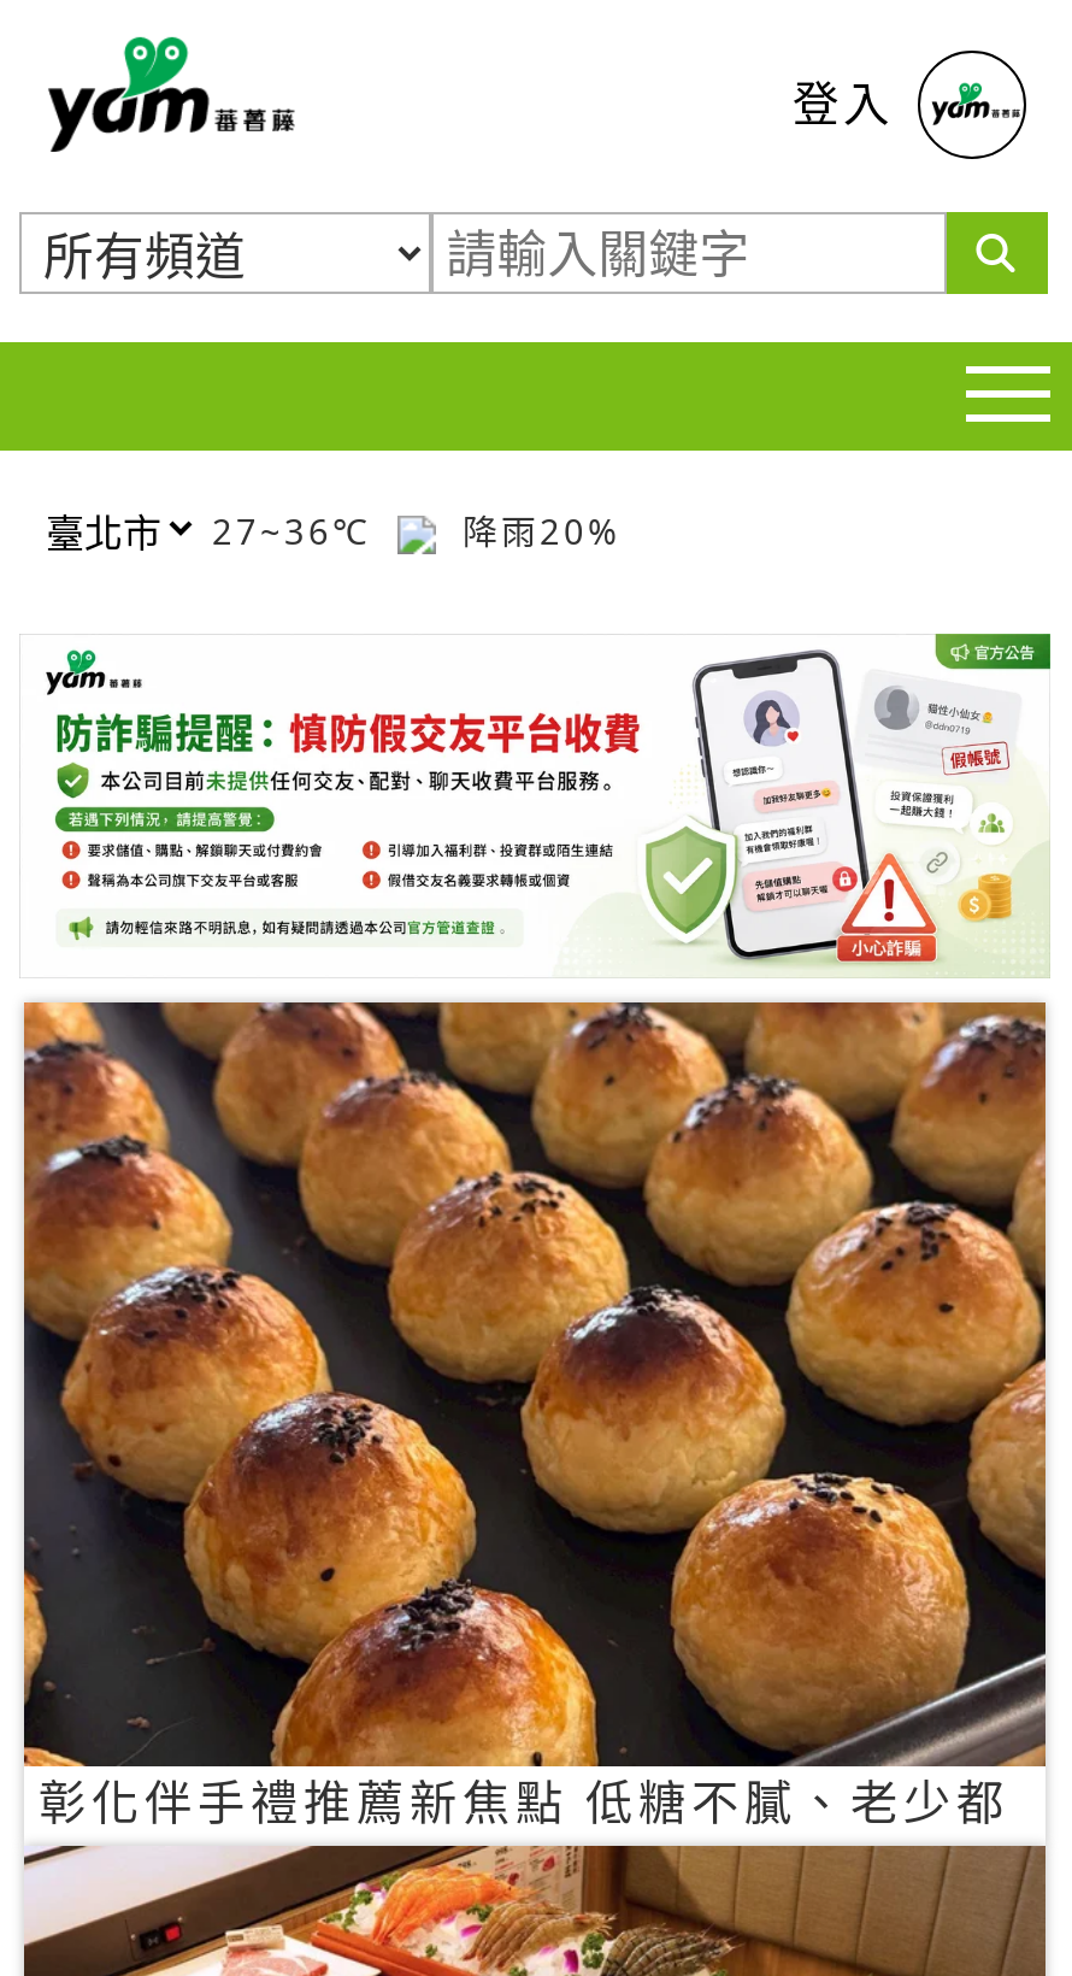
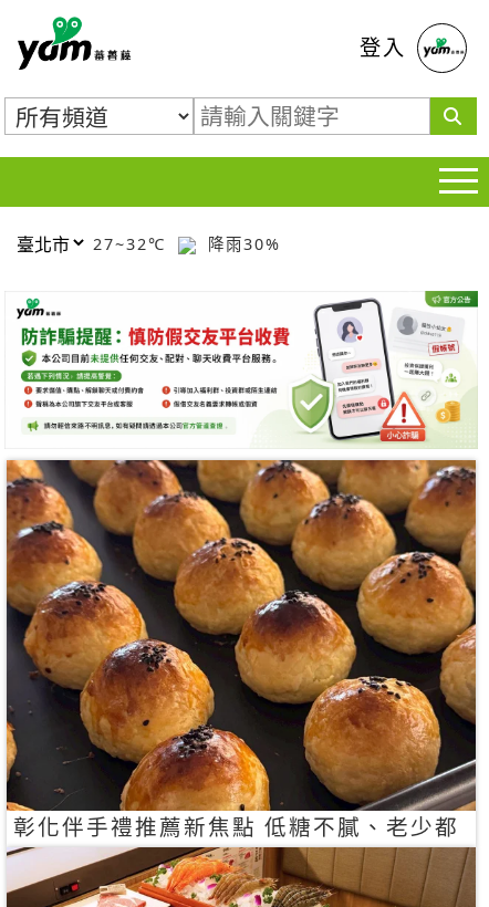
- 27~36℃
+ 27~32℃

- 降雨20%
+ 降雨30%
